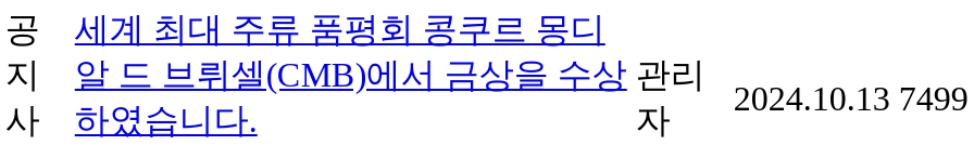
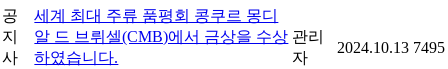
- 2024.10.13 7499
+ 2024.10.13 7495
